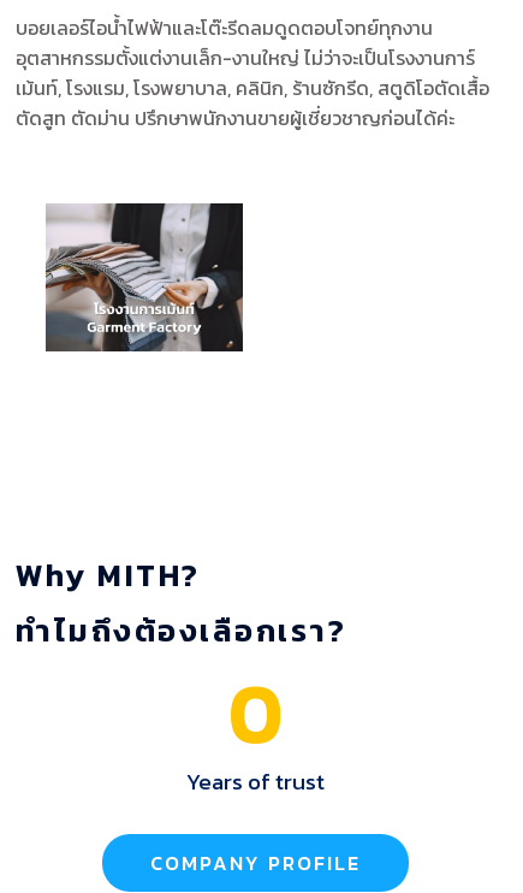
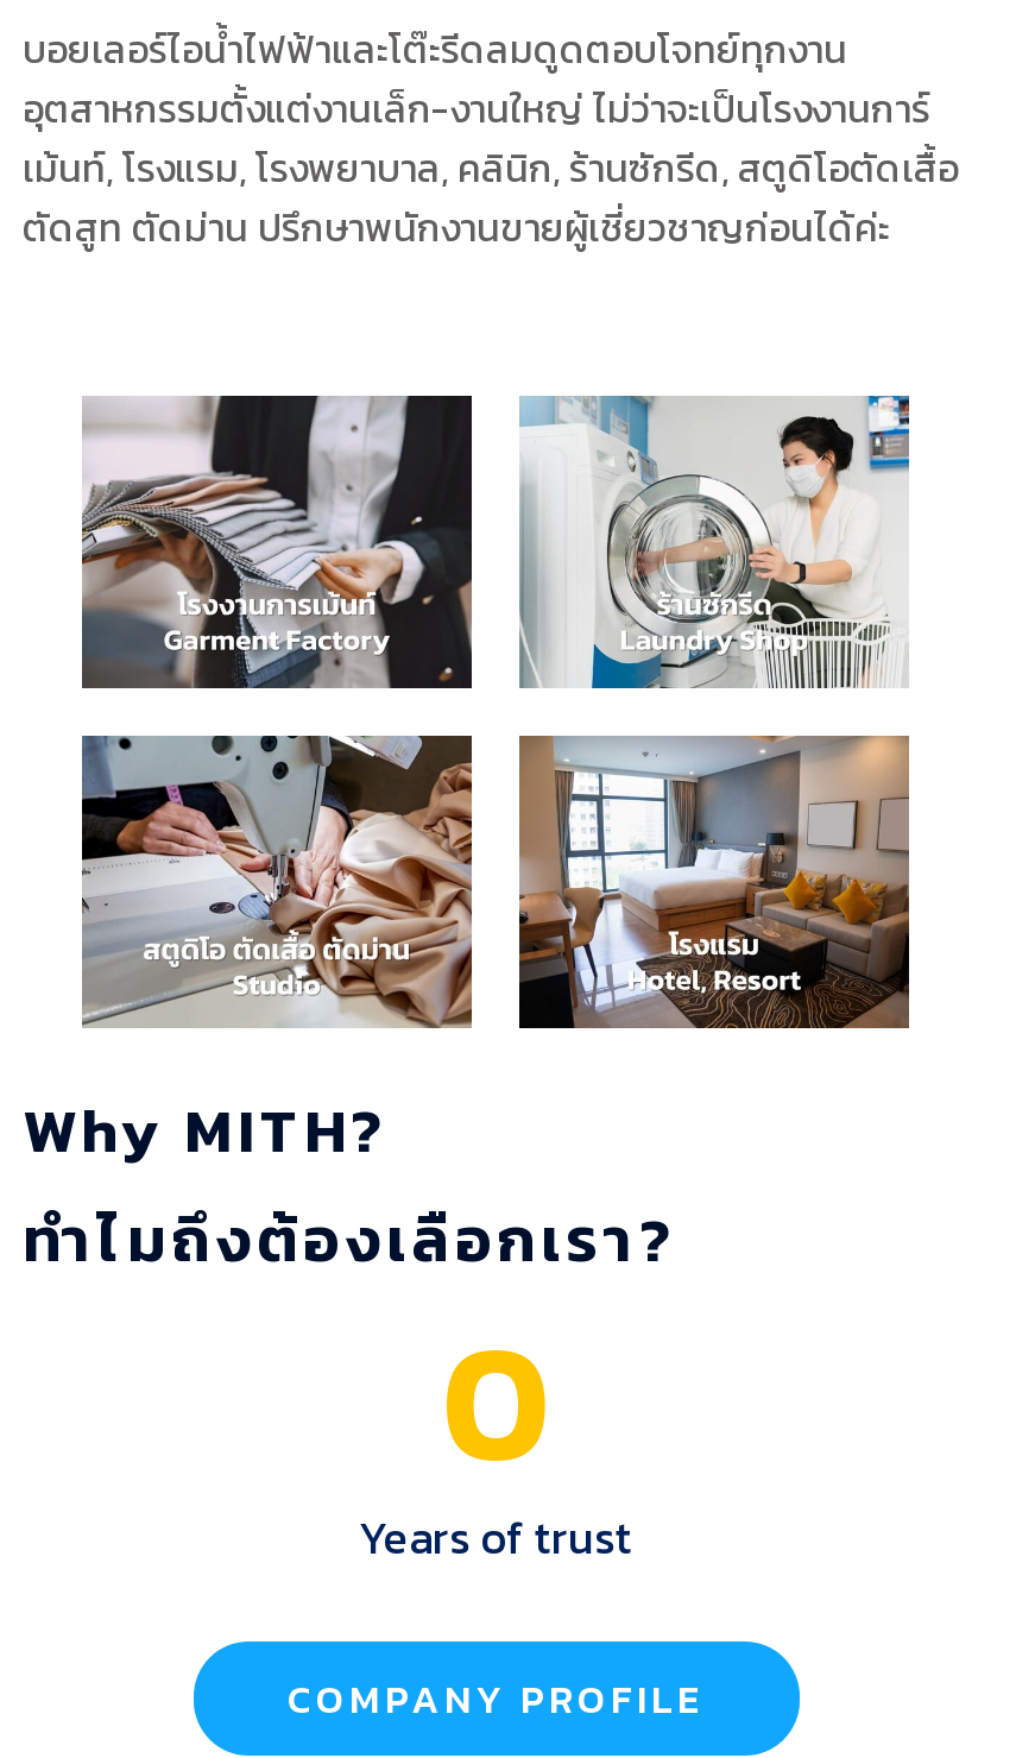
+ [image]

+ [image]

+ [image]
